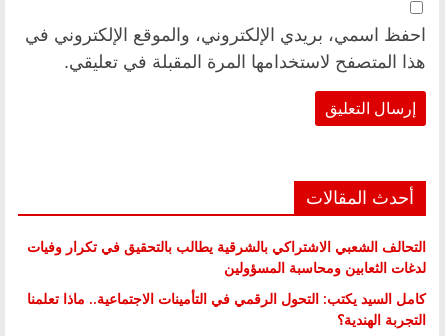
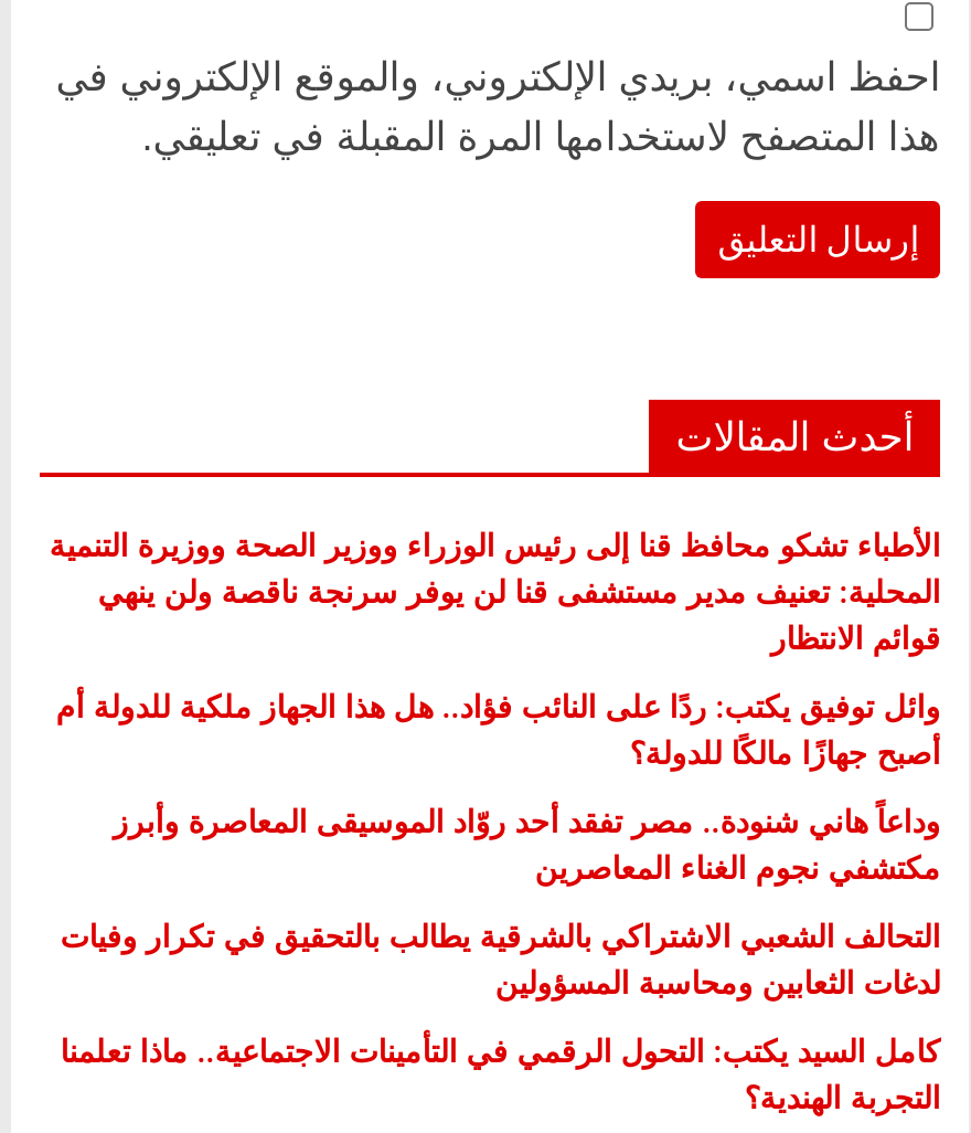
+ الأطباء تشكو محافظ قنا إلى رئيس الوزراء ووزير الصحة ووزيرة التنمية
+ المحلية: تعنيف مدير مستشفى قنا لن يوفر سرنجة ناقصة ولن ينهي
+ قوائم الانتظار
+ وائل توفيق يكتب: ردًا على النائب فؤاد.. هل هذا الجهاز ملكية للدولة أم
+ أصبح جهازًا مالكًا للدولة؟
+ وداعاً هاني شنودة.. مصر تفقد أحد روّاد الموسيقى المعاصرة وأبرز
+ مكتشفي نجوم الغناء المعاصرين
